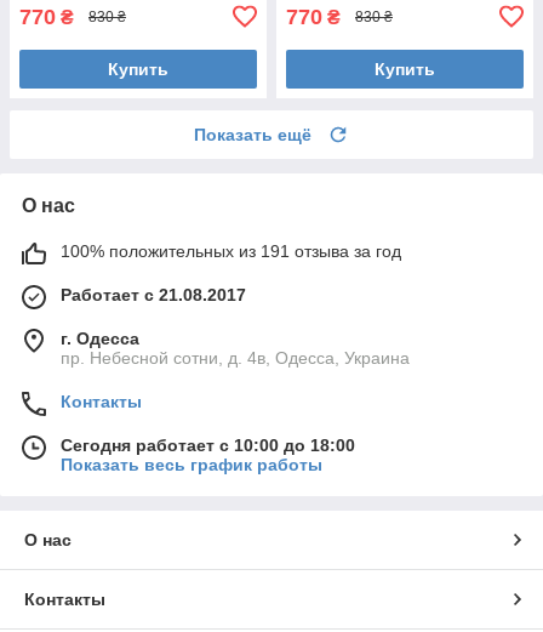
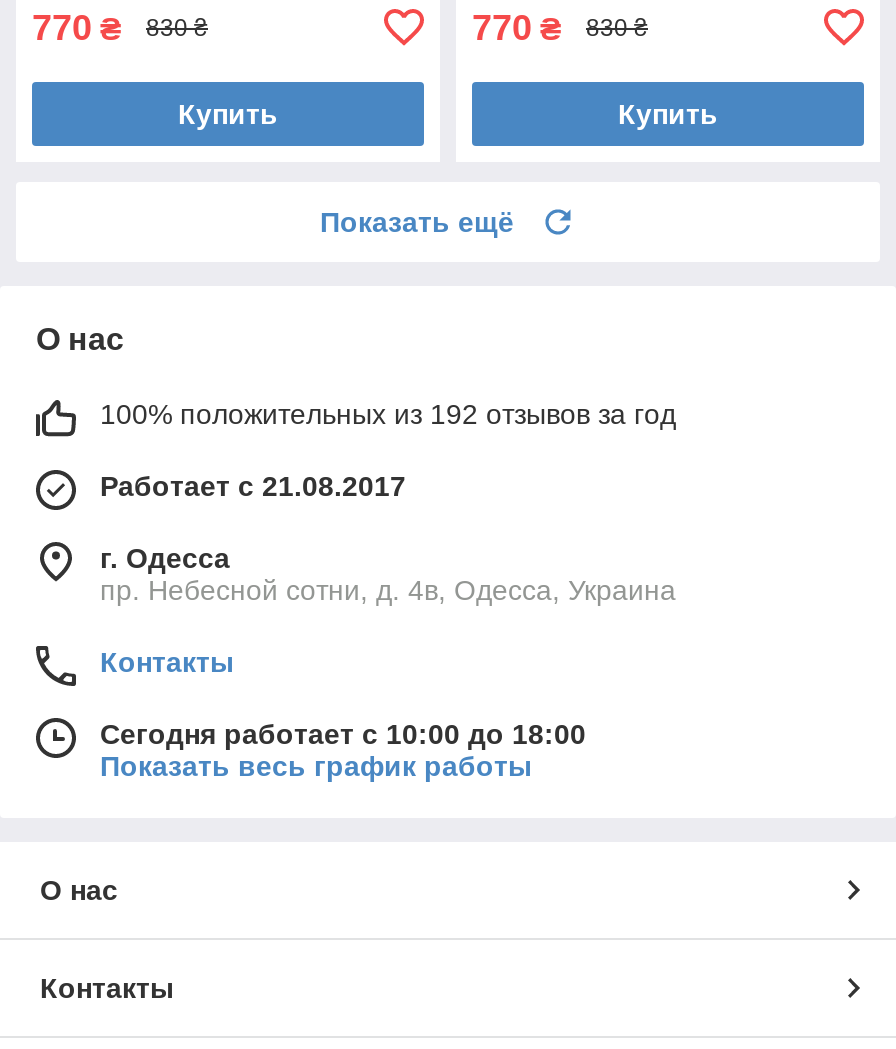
- 100% положительных из 191 отзыва за год
+ 100% положительных из 192 отзывов за год
